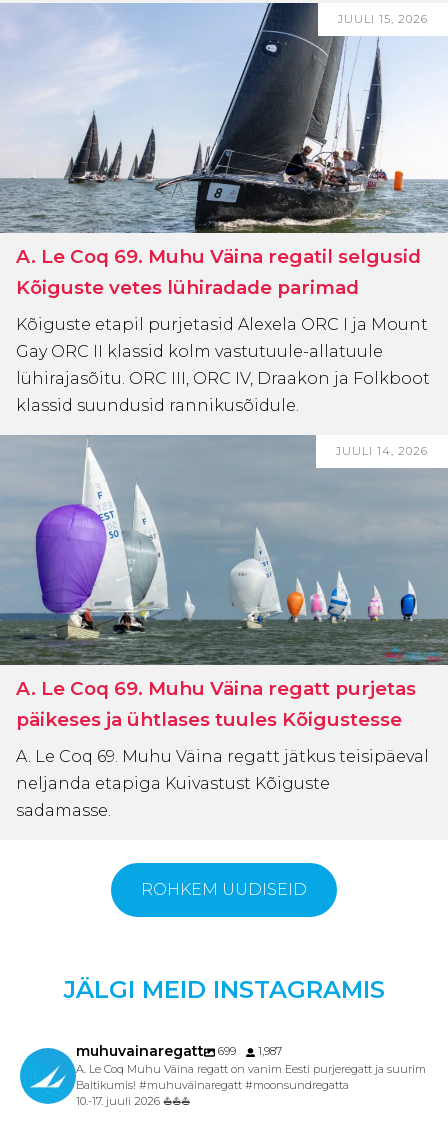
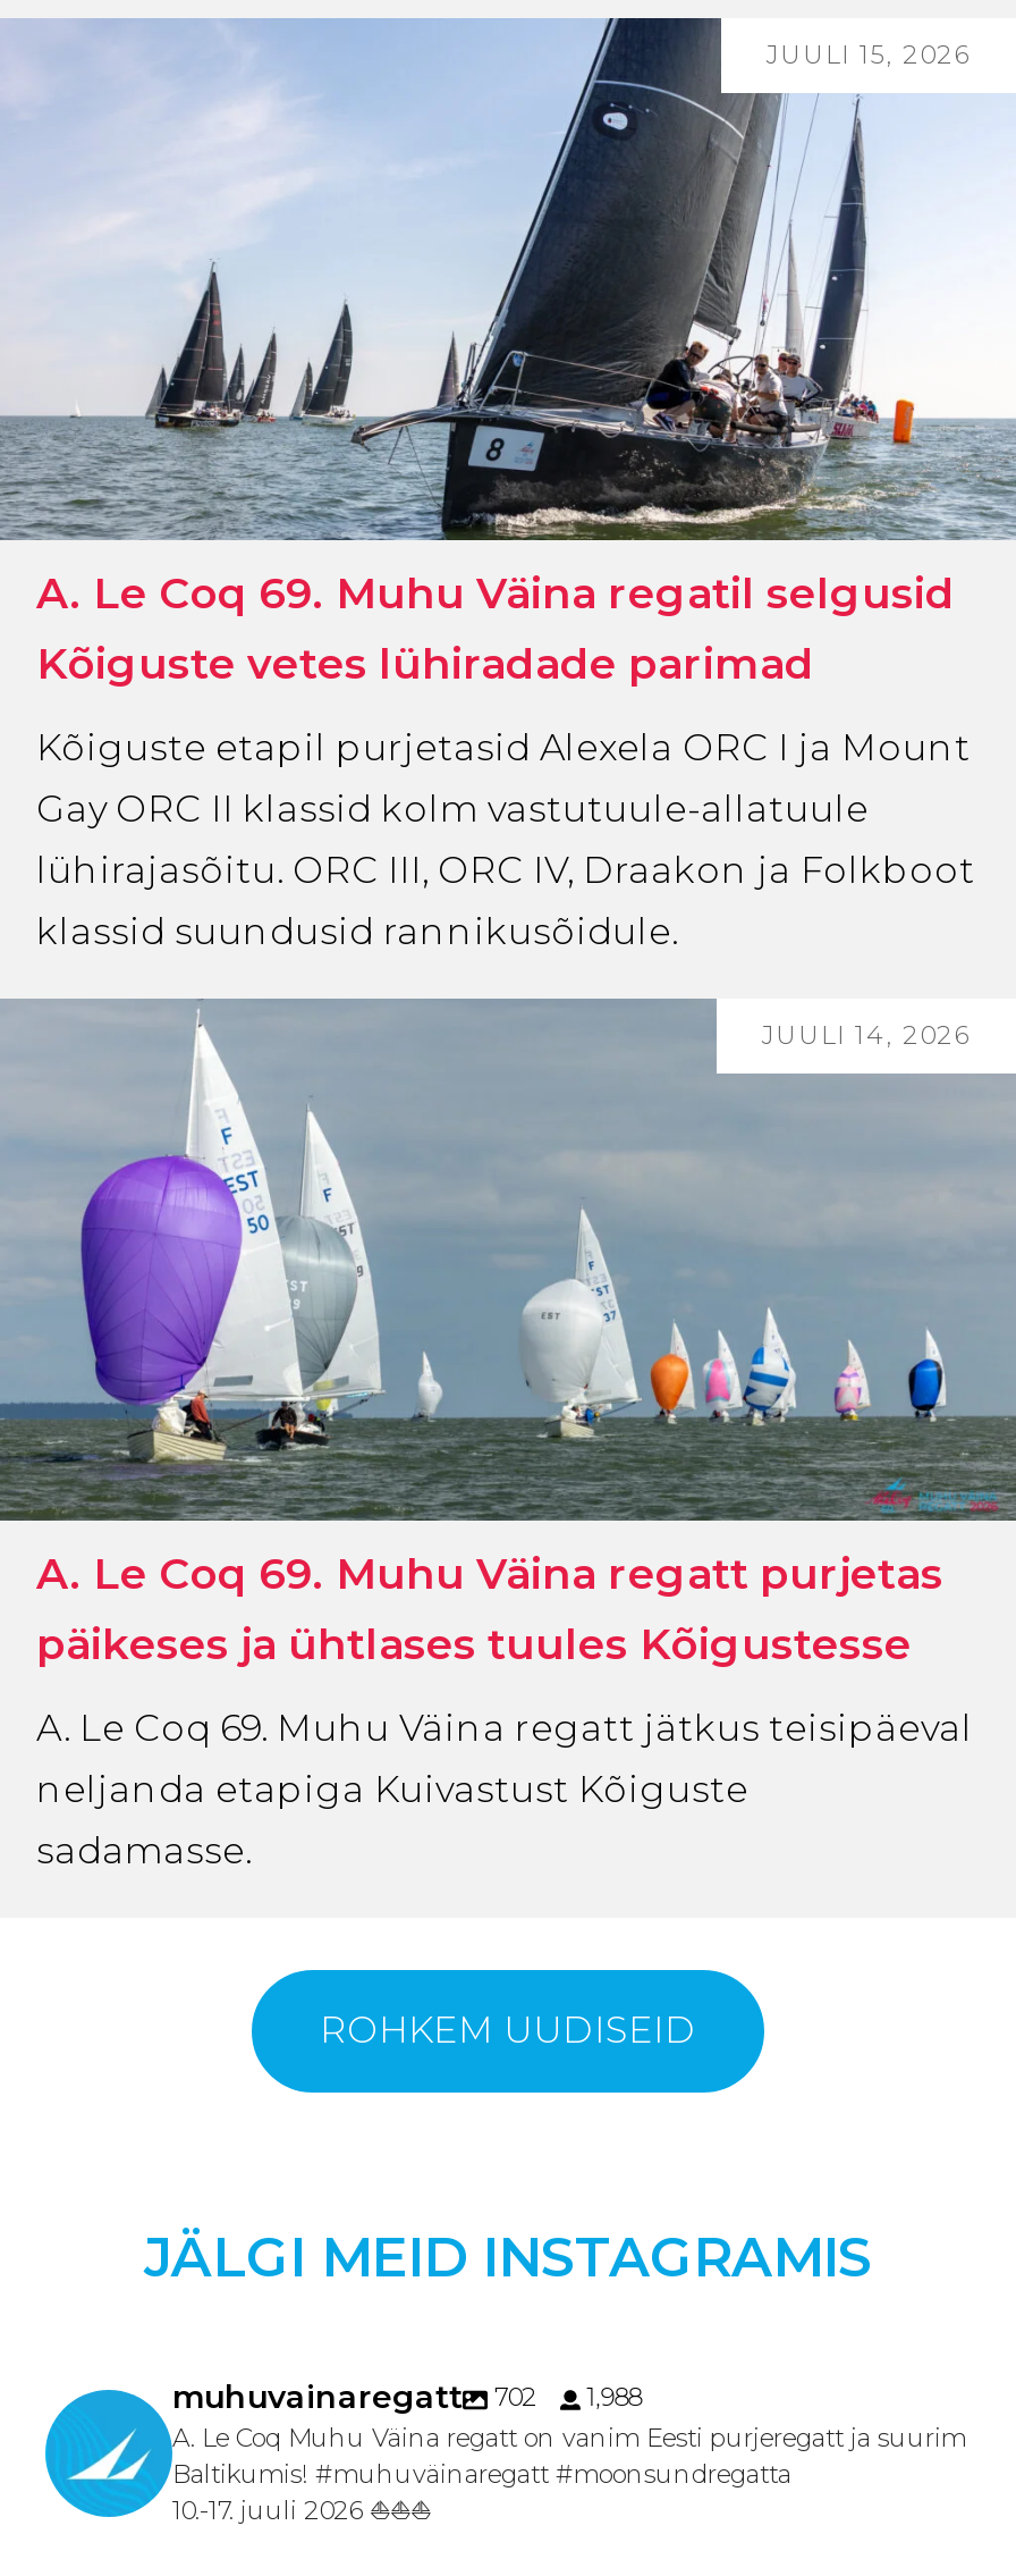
- 699
+ 702

- 1,987
+ 1,988
